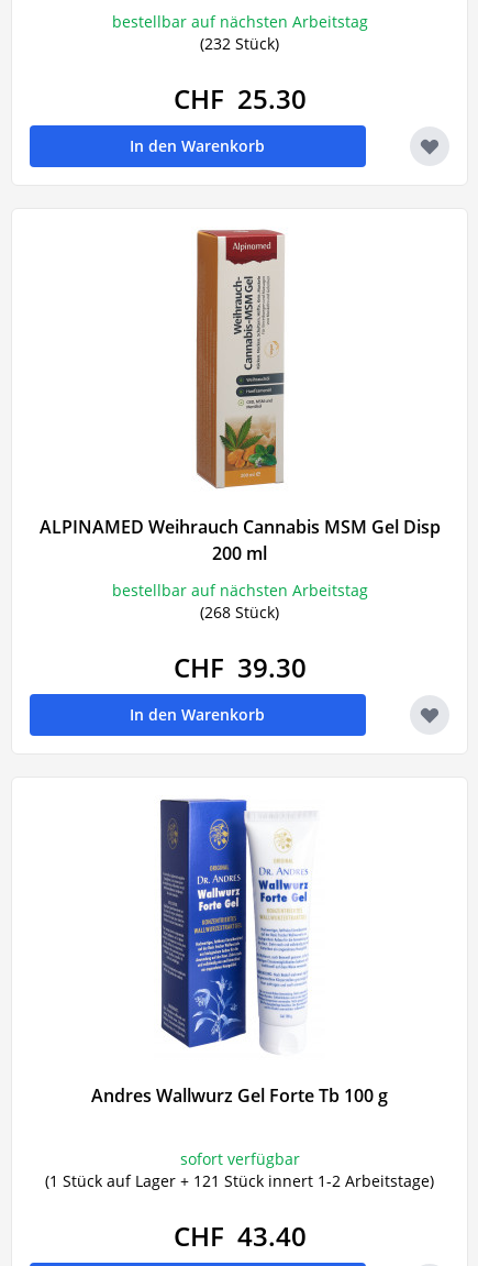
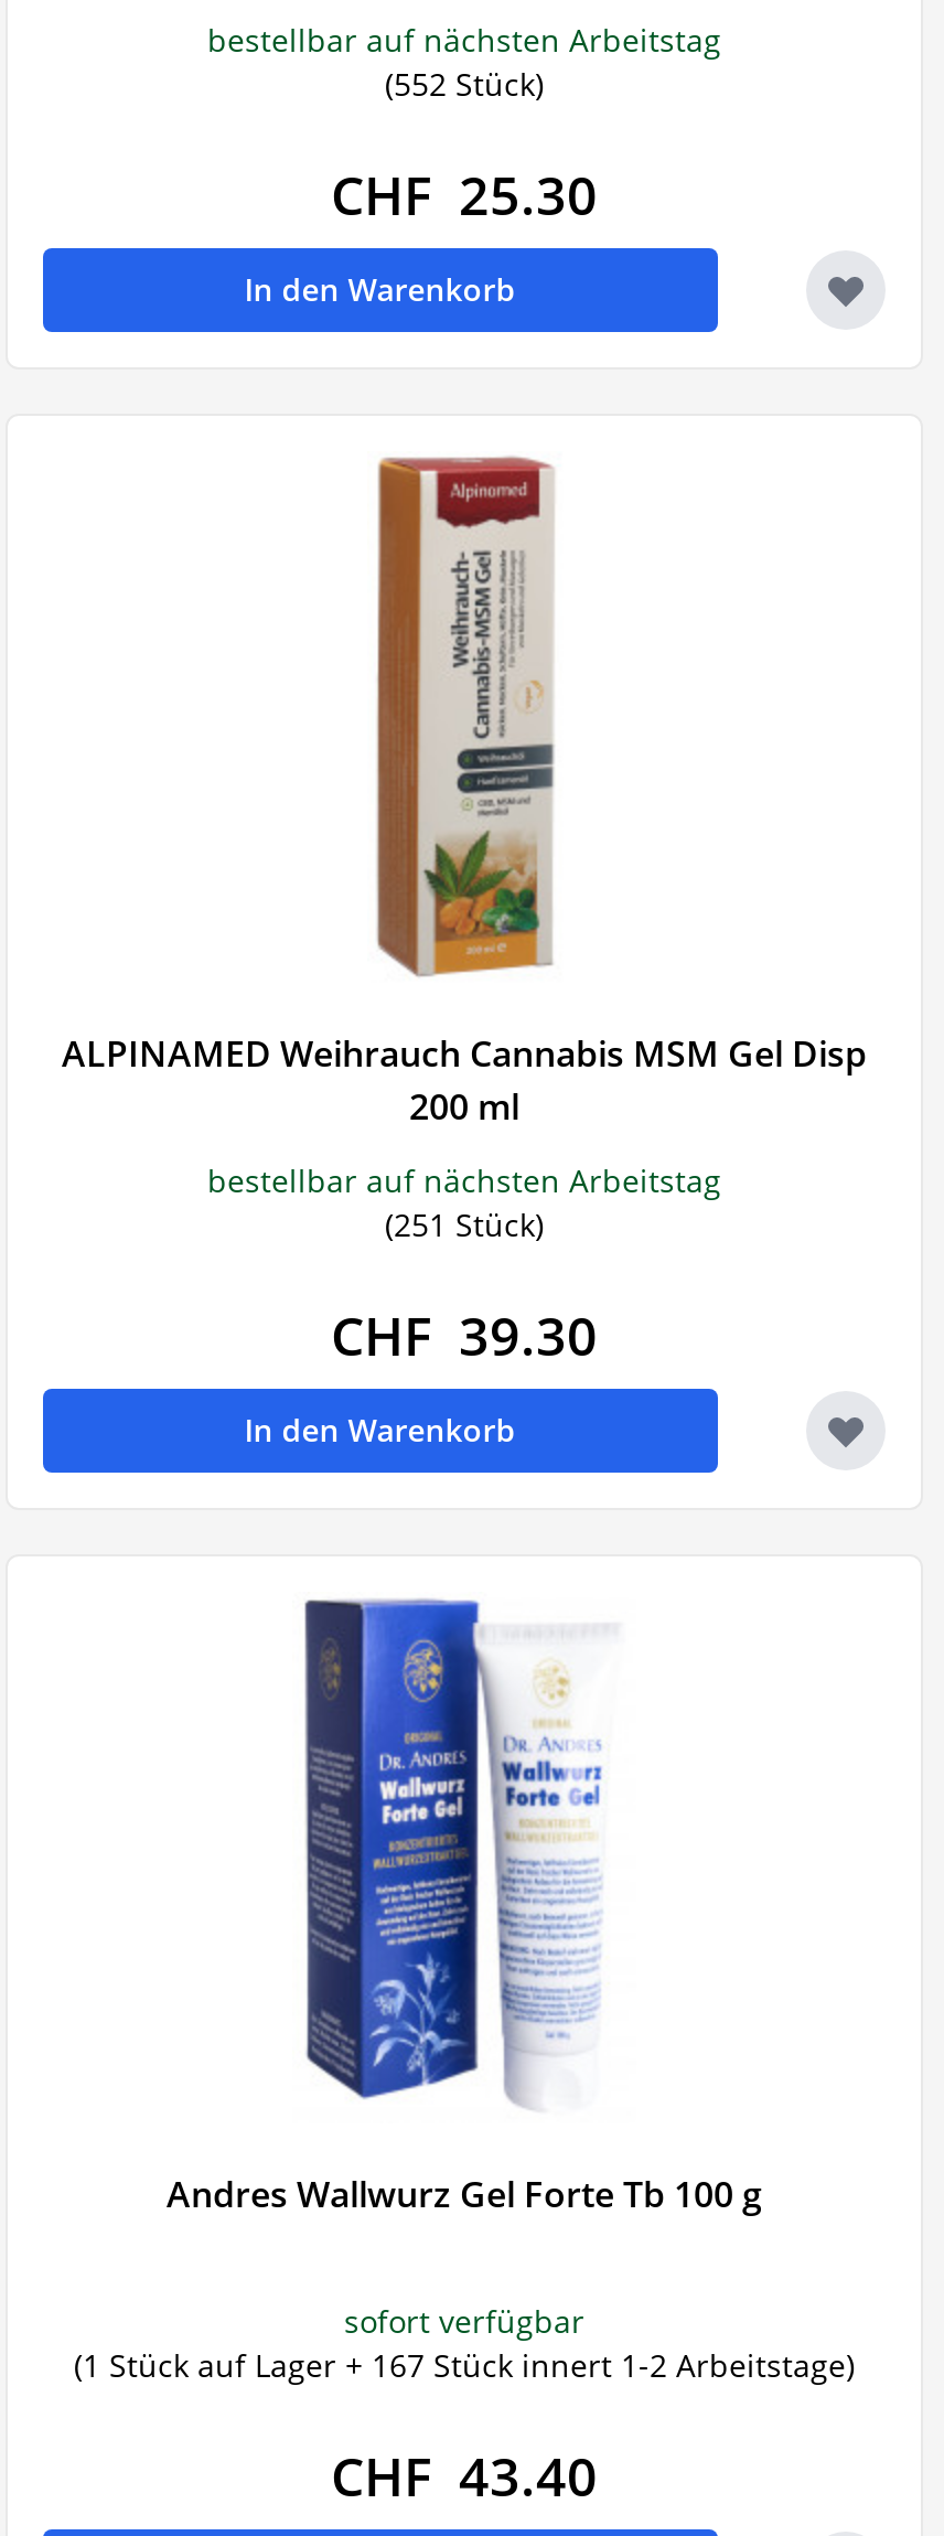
- (232 Stück)
+ (552 Stück)

- (268 Stück)
+ (251 Stück)

- (1 Stück auf Lager + 121 Stück innert 1-2 Arbeitstage)
+ (1 Stück auf Lager + 167 Stück innert 1-2 Arbeitstage)
